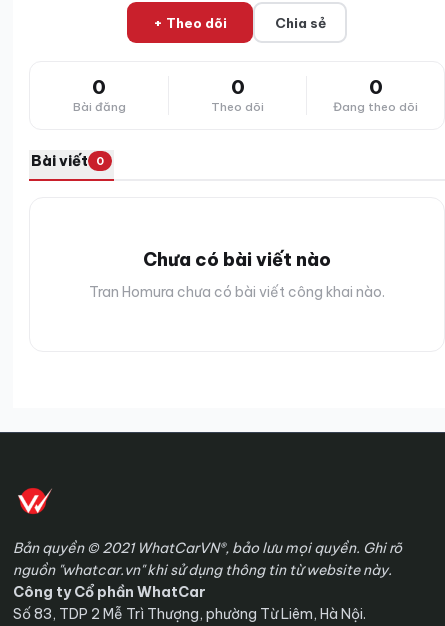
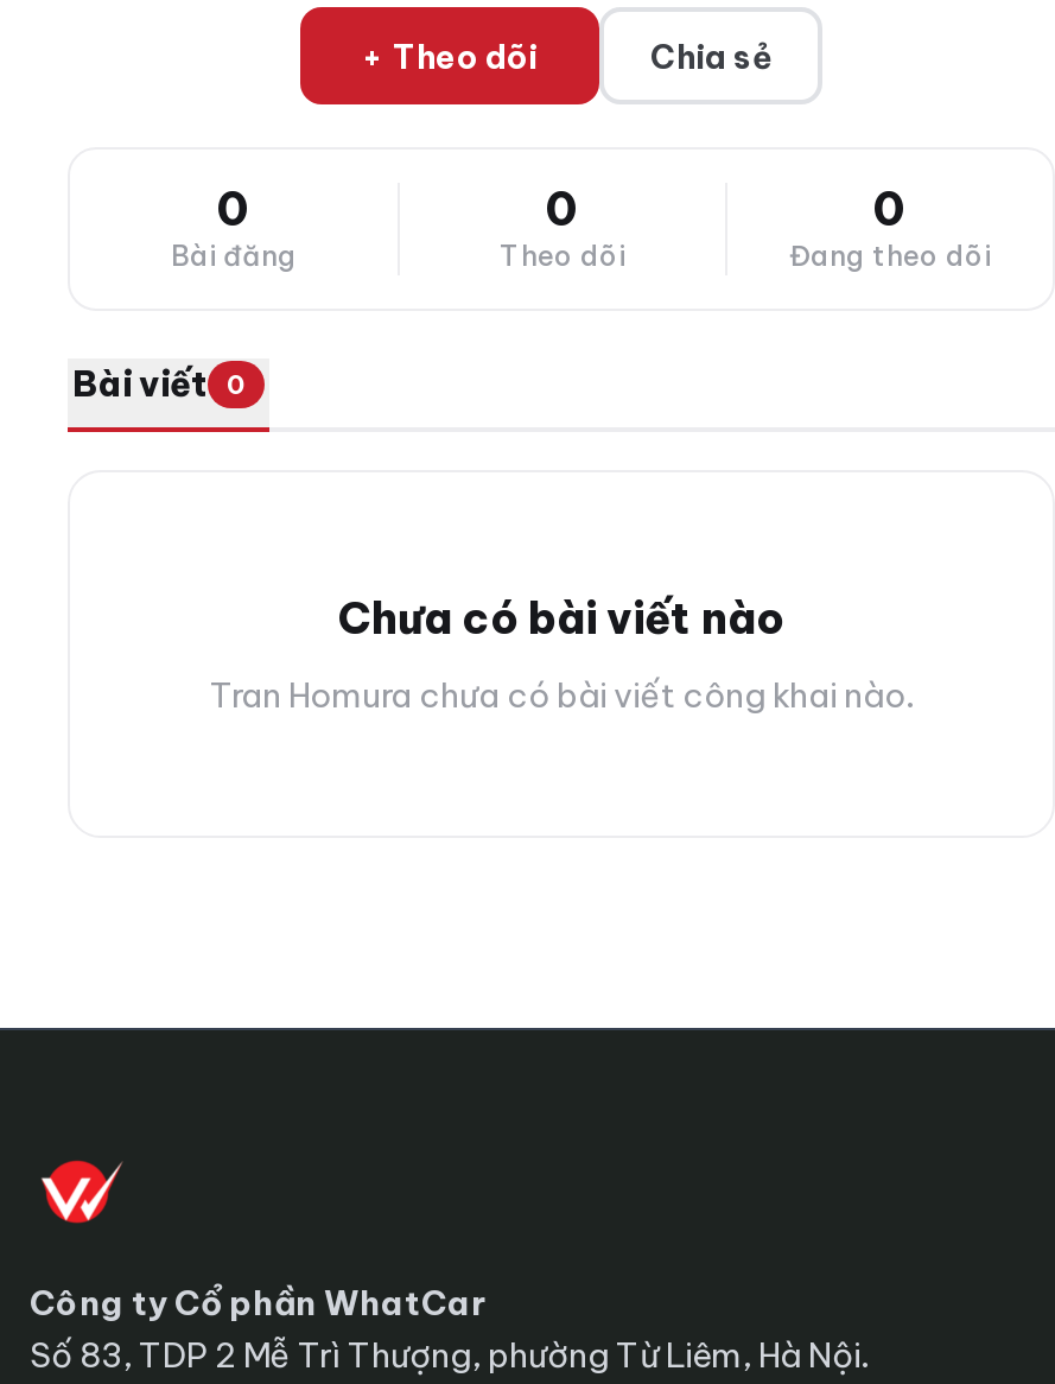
- Bản quyền © 2021 WhatCarVN®, bảo lưu mọi quyền. Ghi rõ
- nguồn "whatcar.vn" khi sử dụng thông tin từ website này.
